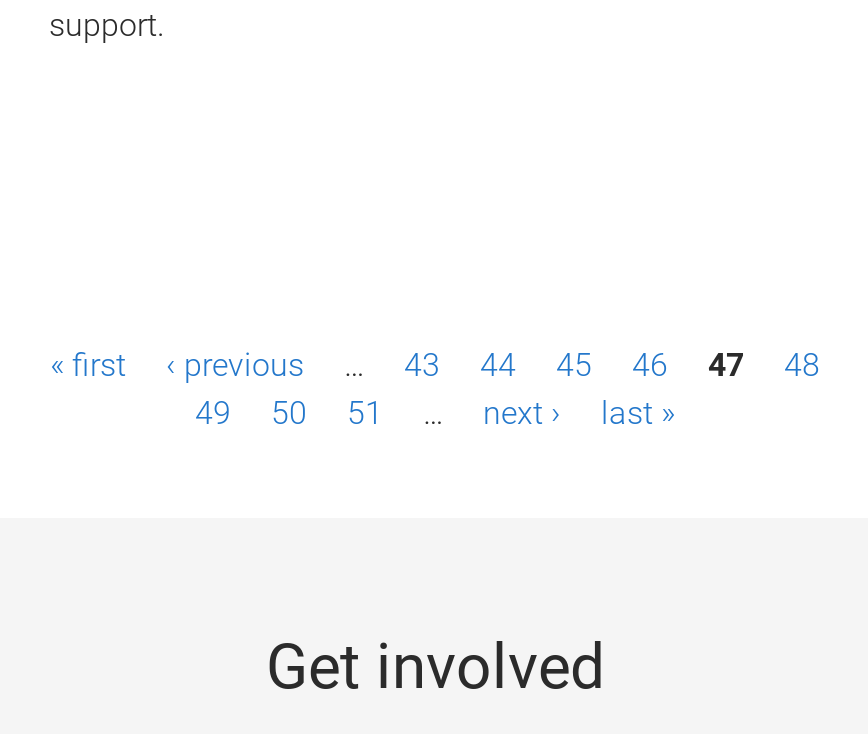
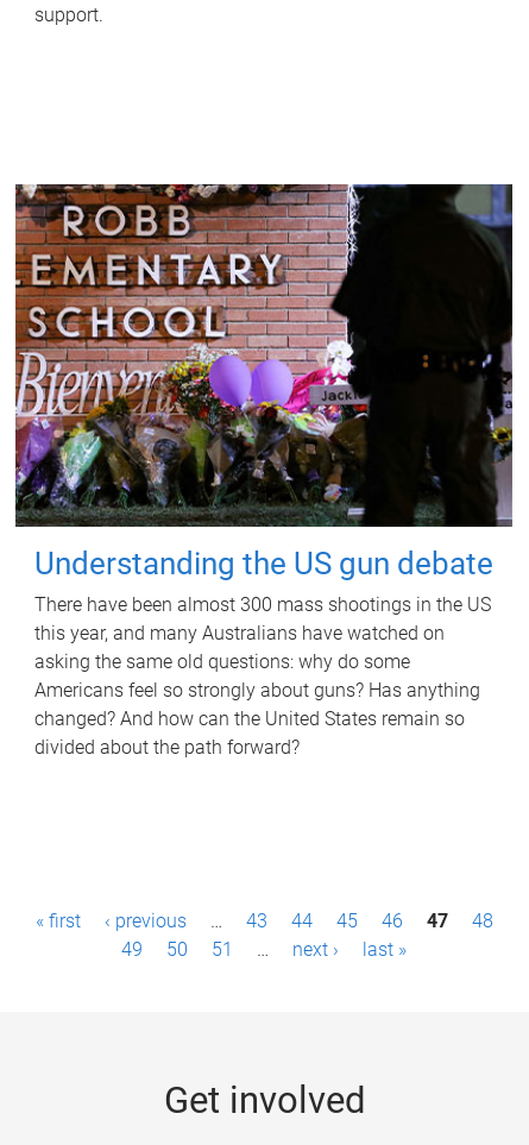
+ [image]
+ Understanding the US gun debate
+ There have been almost 300 mass shootings in the US
+ this year, and many Australians have watched on
+ asking the same old questions: why do some
+ Americans feel so strongly about guns? Has anything
+ changed? And how can the United States remain so
+ divided about the path forward?
